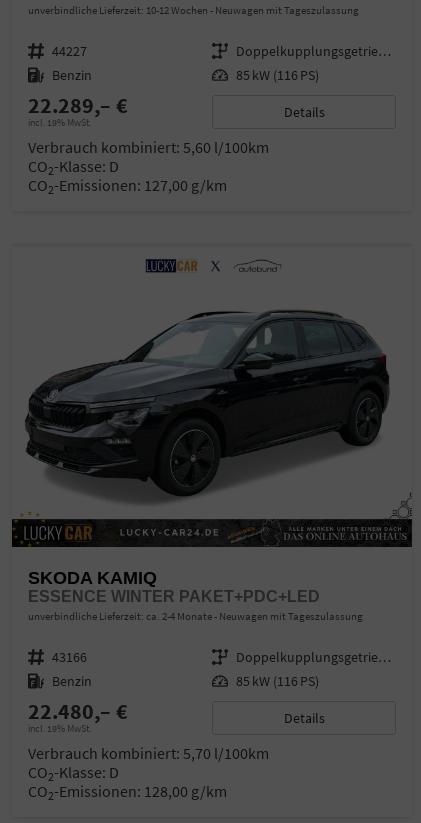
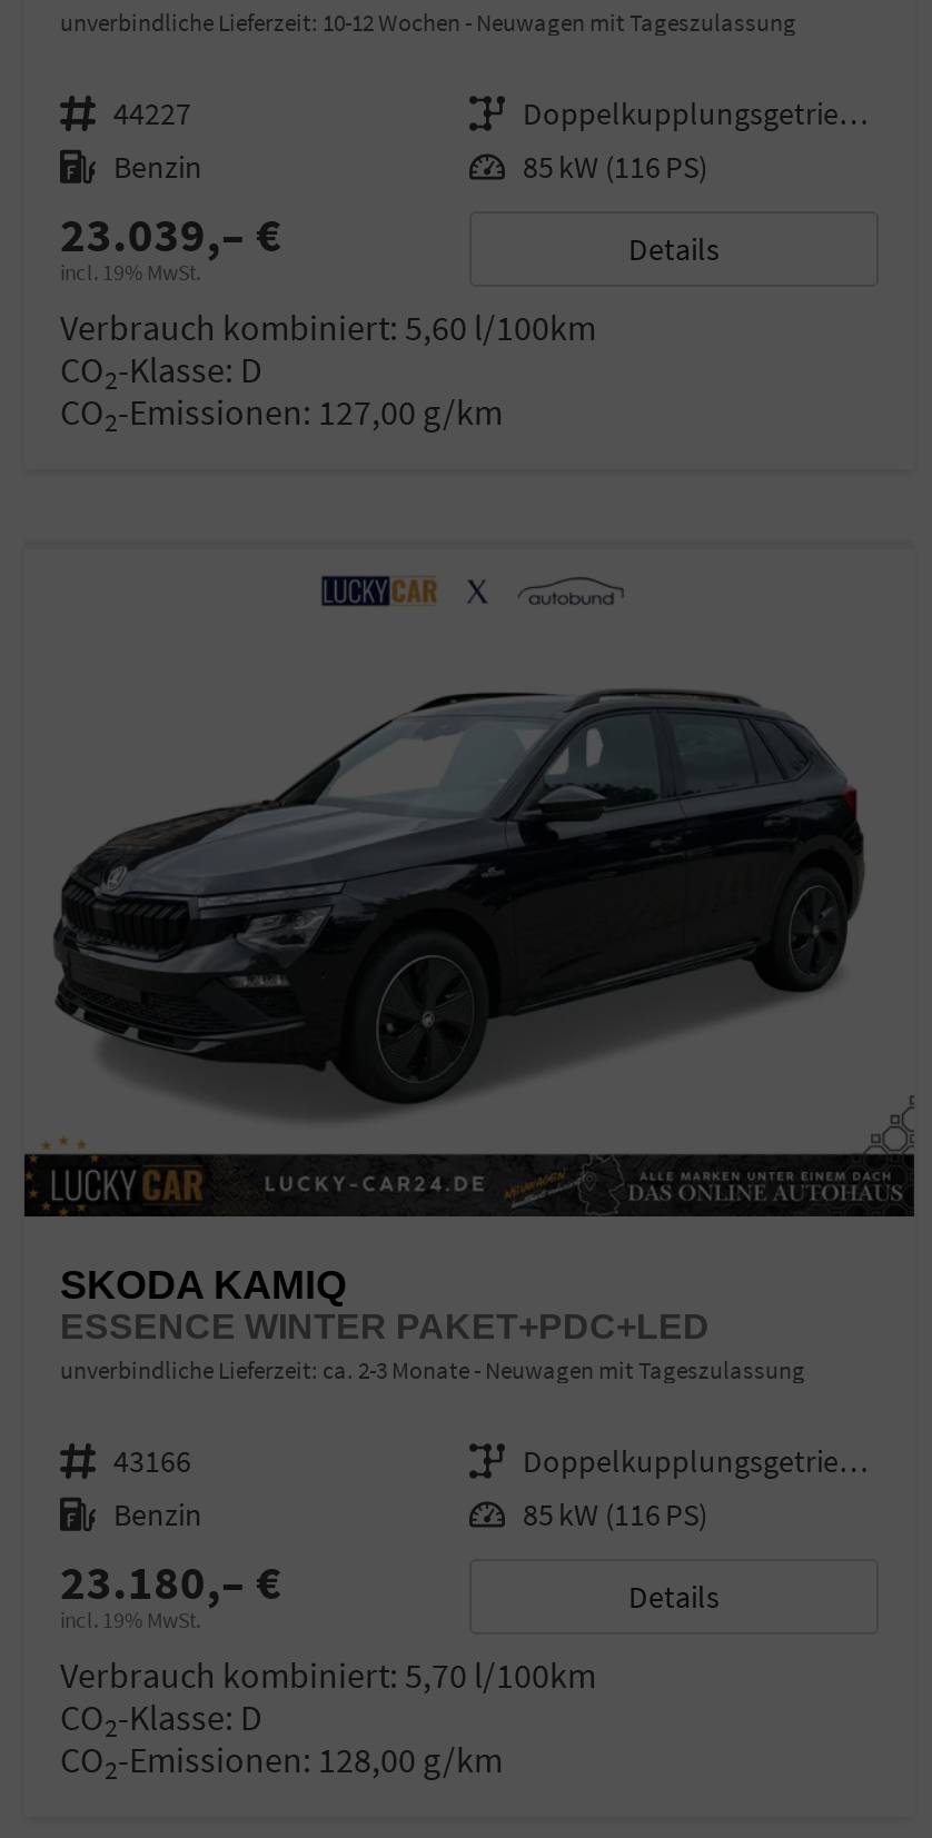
- 22.289,– €
+ 23.039,– €

- unverbindliche Lieferzeit: ca. 2-4 Monate Neuwagen mit Tageszulassung
+ unverbindliche Lieferzeit: ca. 2-3 Monate Neuwagen mit Tageszulassung

- 22.480,– €
+ 23.180,– €
